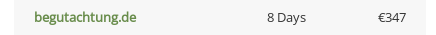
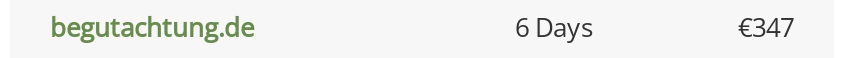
- 8 Days
+ 6 Days
